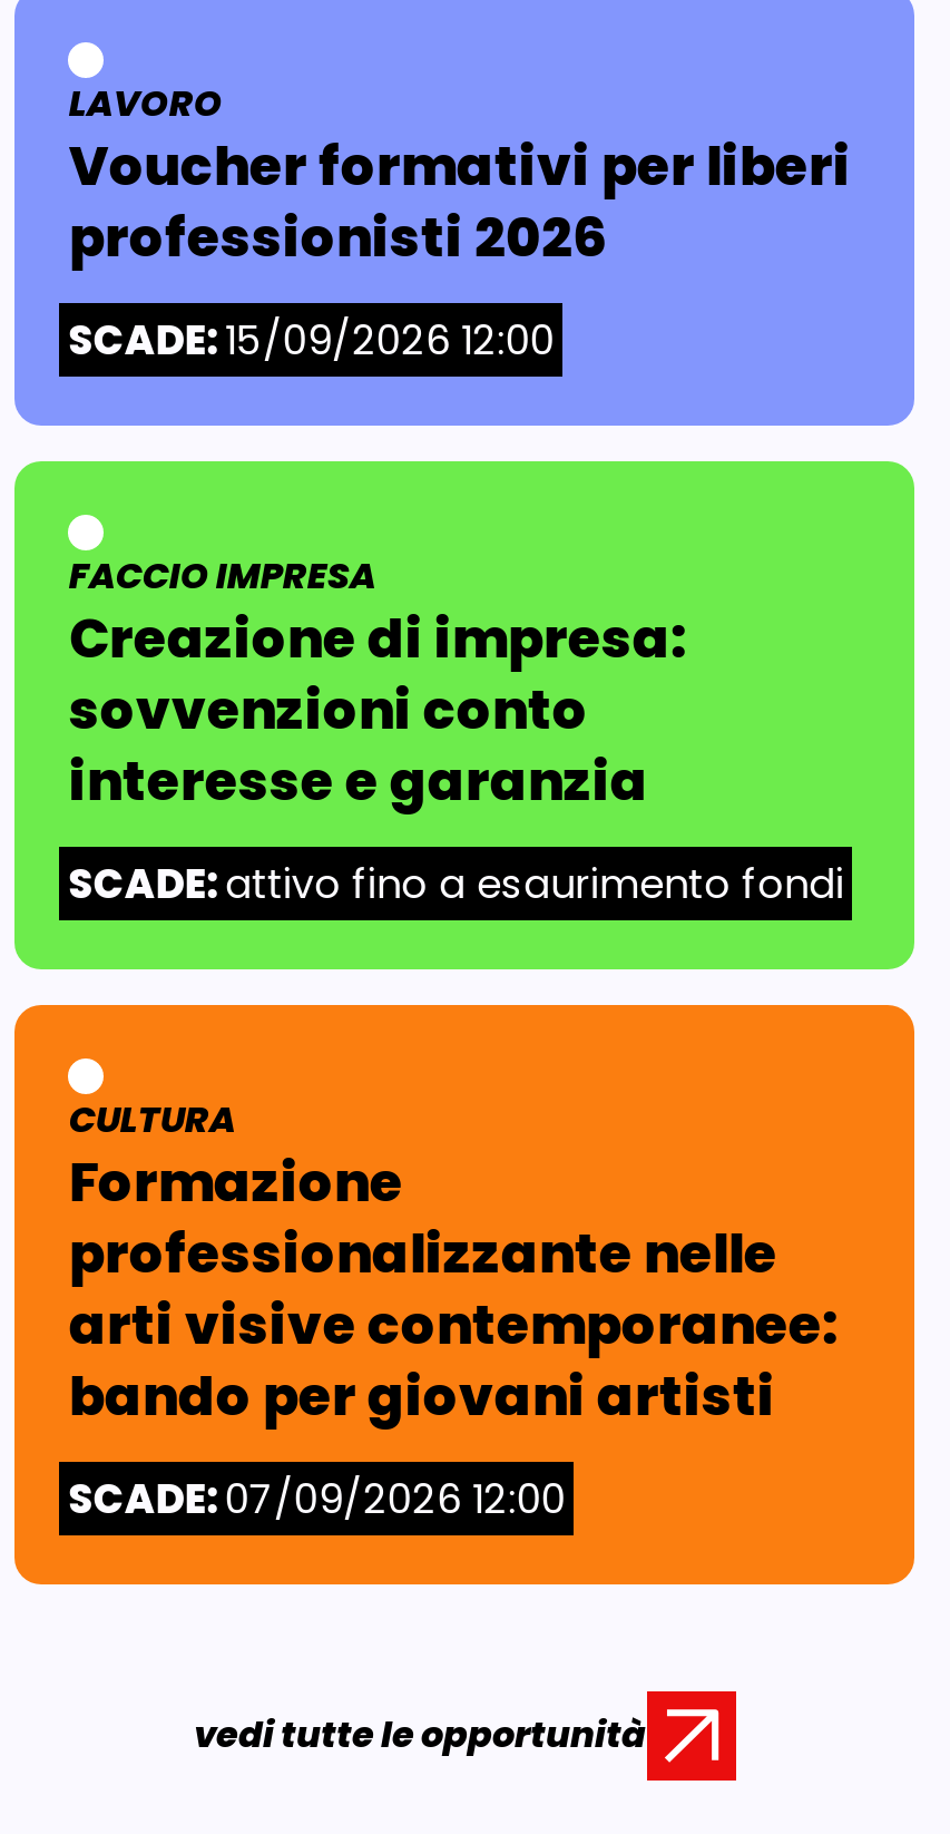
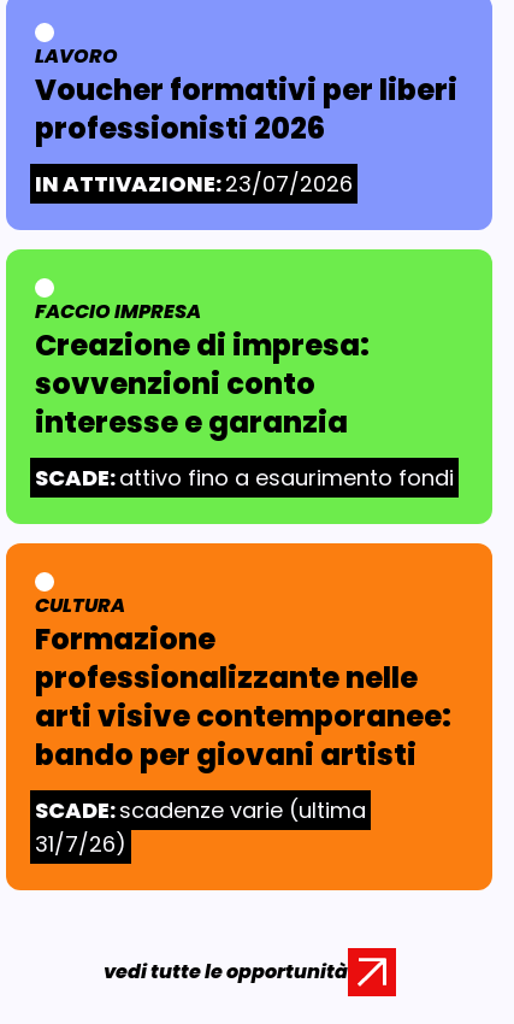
- SCADE:15/09/2026 12:00
+ IN ATTIVAZIONE:23/07/2026

- SCADE: 07/09/2026 12:00
+ SCADE:scadenze varie (ultima
+ 31/7/26)
